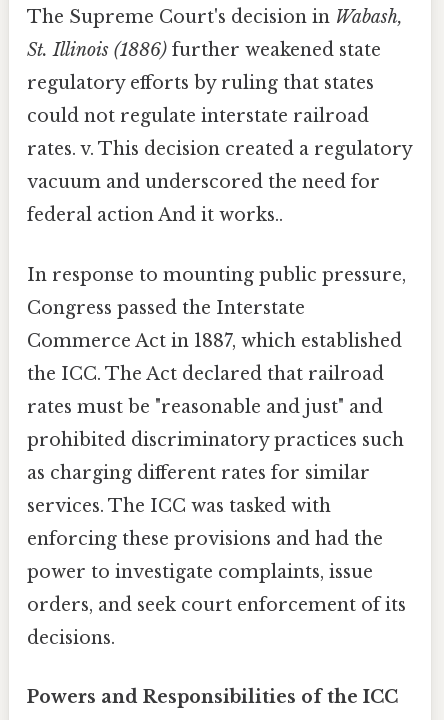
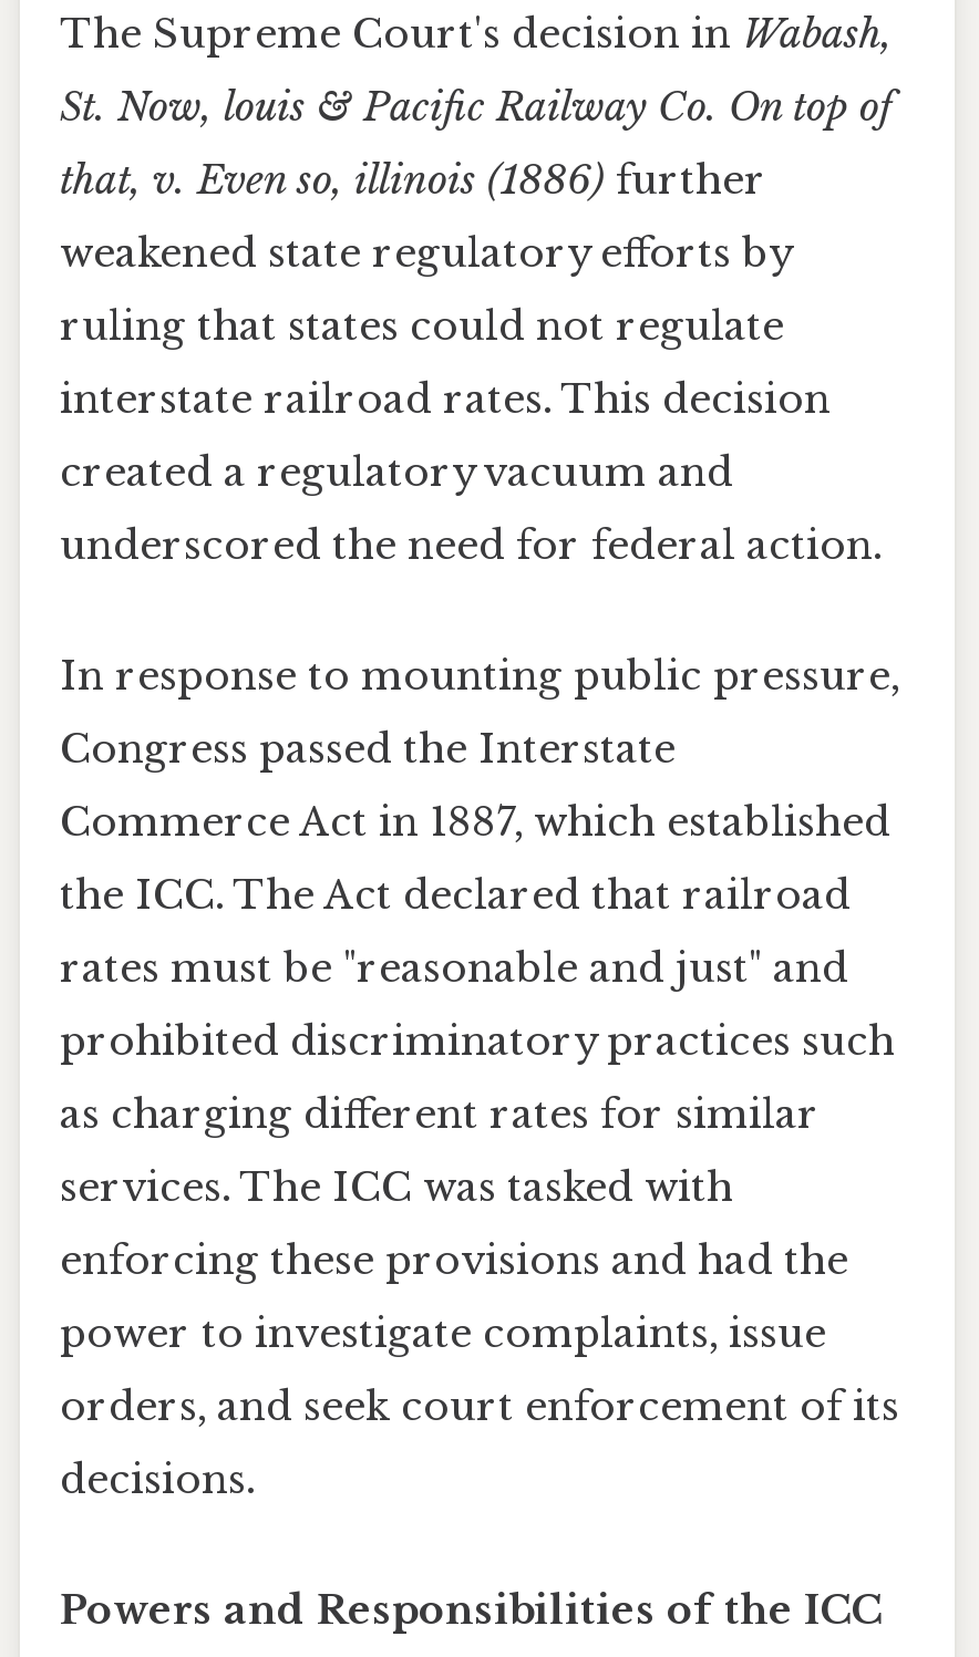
- St. Illinois (1886) further weakened state
- regulatory efforts by ruling that states
- could not regulate interstate railroad
- rates. v. This decision created a regulatory
- vacuum and underscored the need for
- federal action And it works..
+ St. Now, louis & Pacific Railway Co. On top of
+ that, v. Even so, illinois (1886) further
+ weakened state regulatory efforts by
+ ruling that states could not regulate
+ interstate railroad rates. This decision
+ created a regulatory vacuum and
+ underscored the need for federal action.
